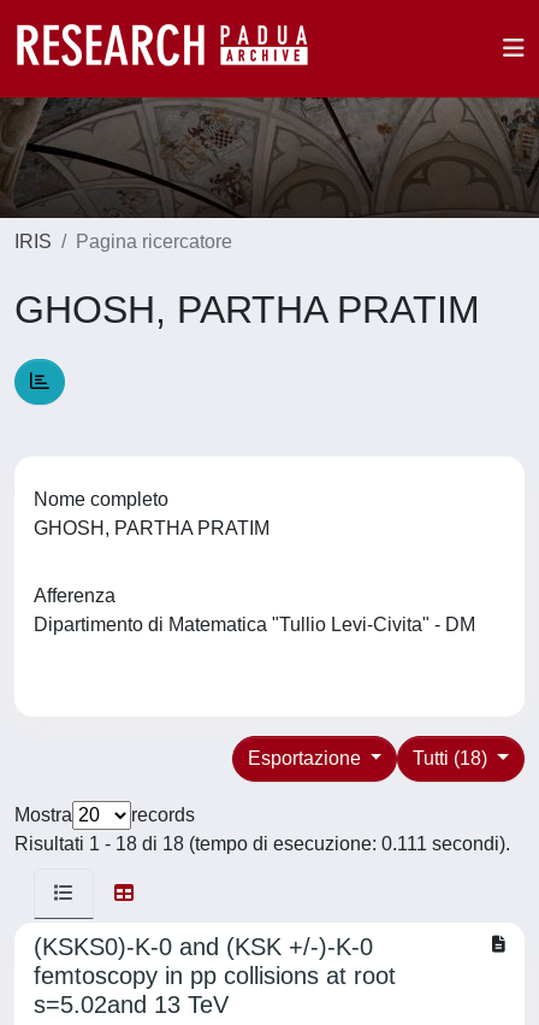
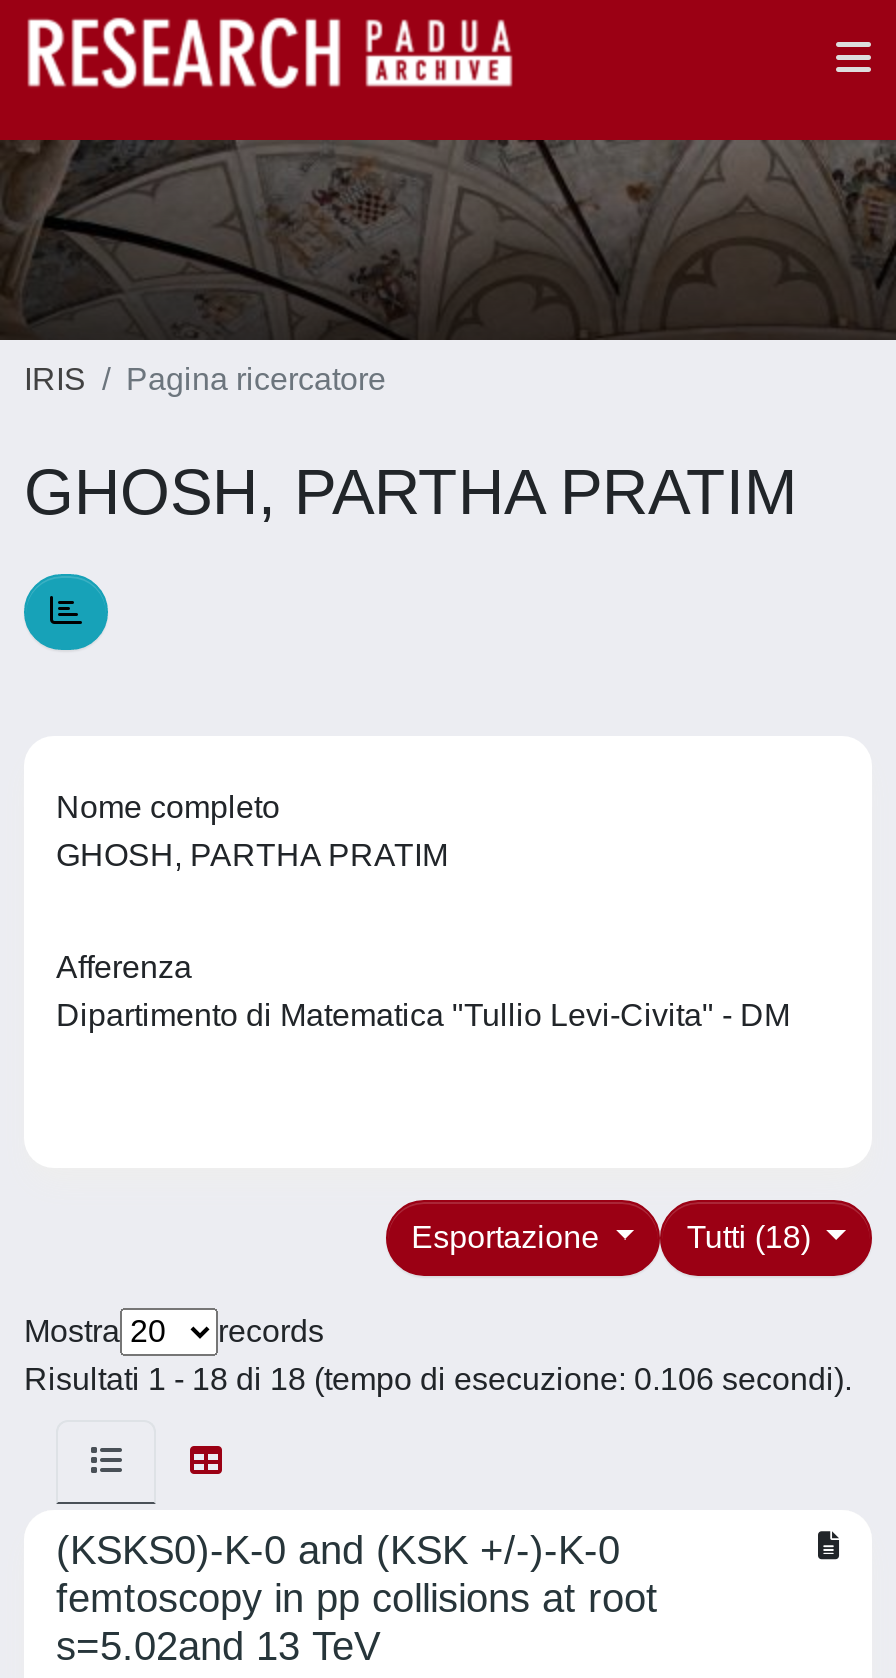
- Risultati 1 - 18 di 18 (tempo di esecuzione: 0.111 secondi).
+ Risultati 1 - 18 di 18 (tempo di esecuzione: 0.106 secondi).
